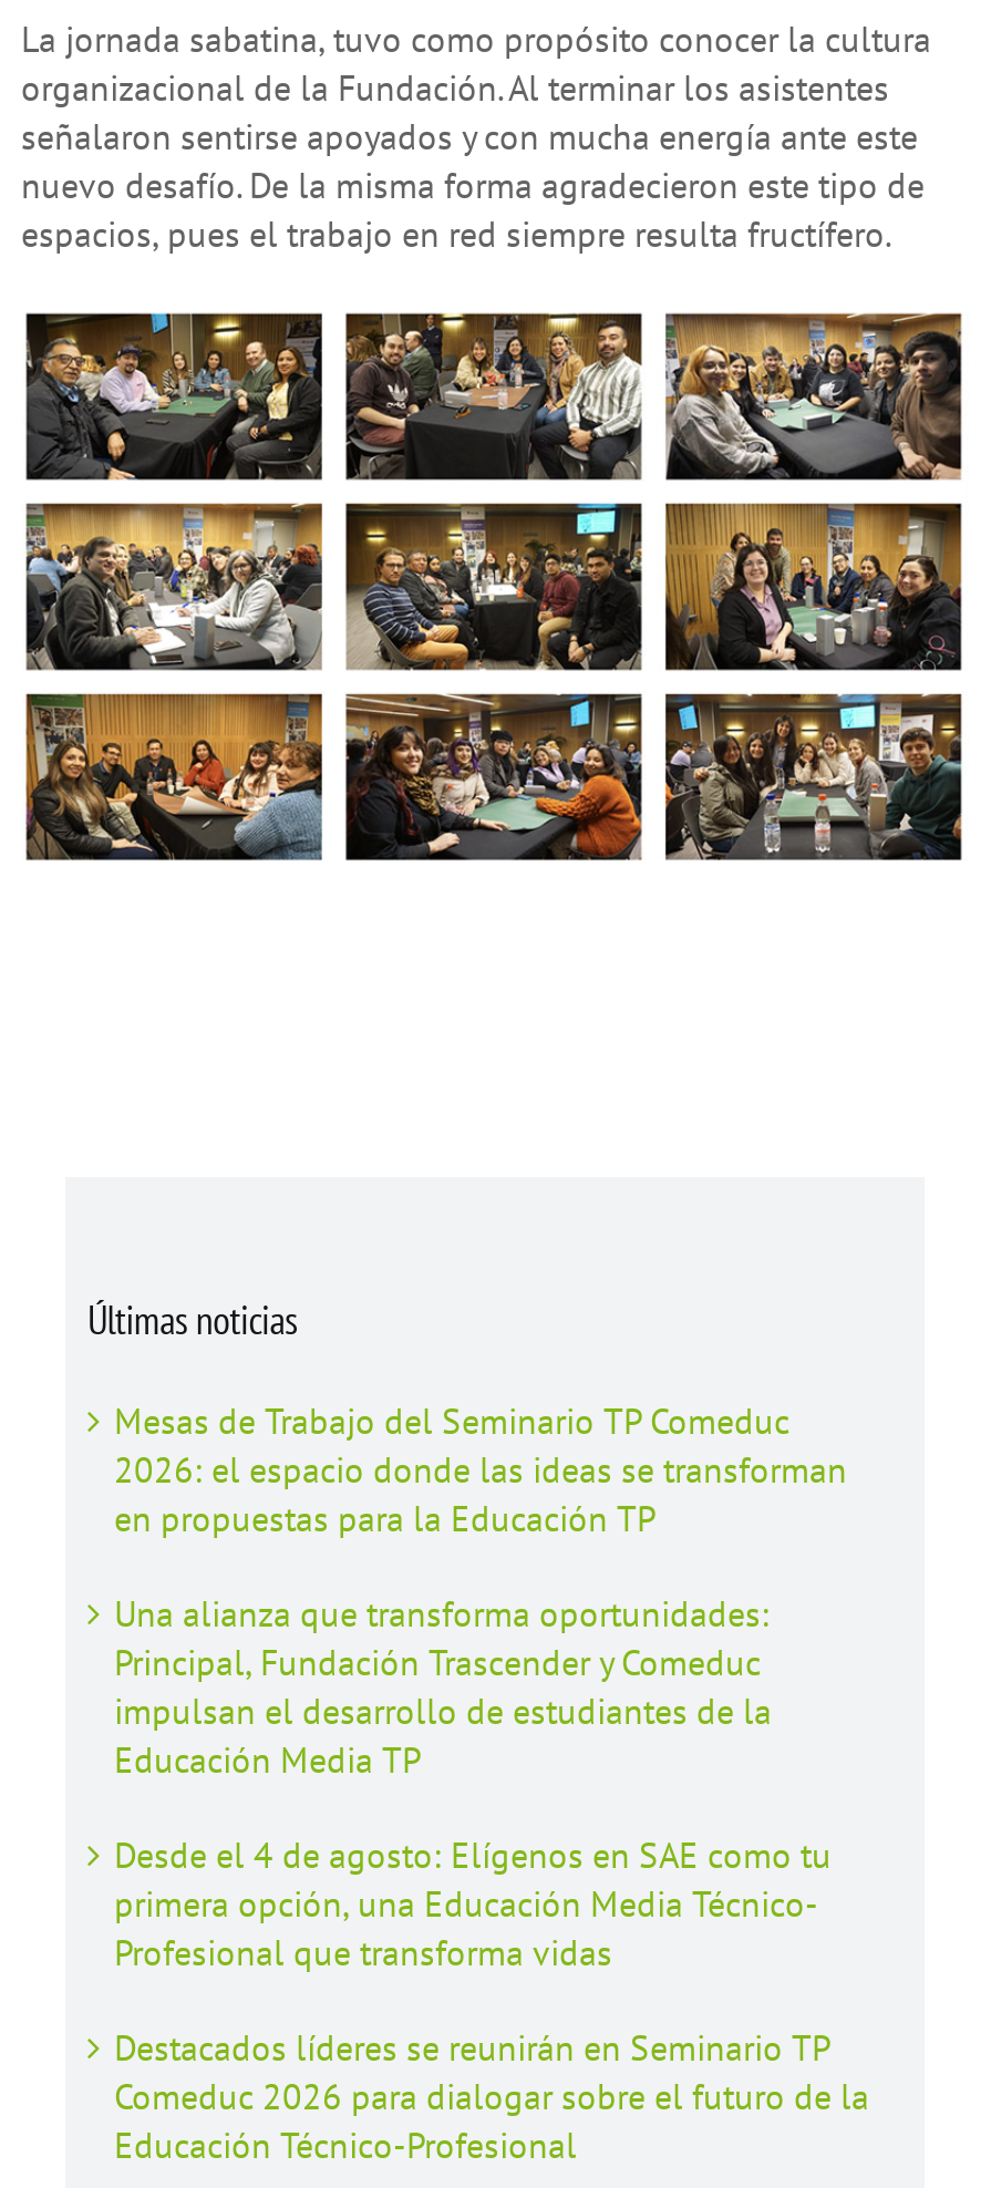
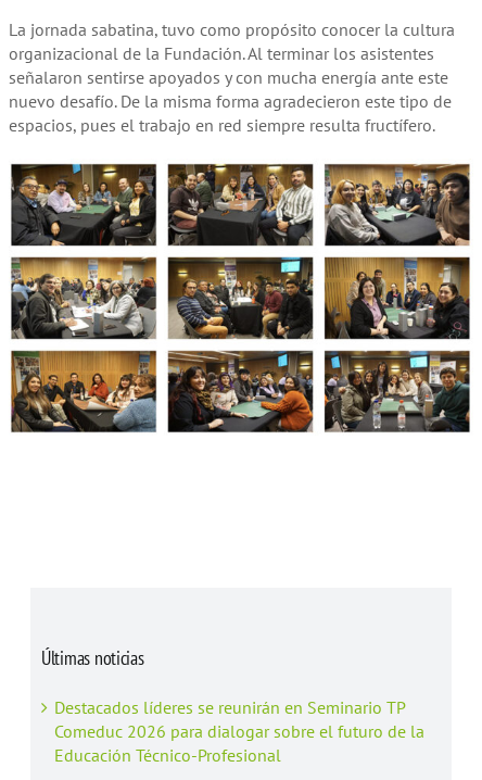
- Mesas de Trabajo del Seminario TP Comeduc
- 2026: el espacio donde las ideas se transforman
- en propuestas para la Educación TP
- Una alianza que transforma oportunidades:
- Principal, Fundación Trascender y Comeduc
- impulsan el desarrollo de estudiantes de la
- Educación Media TP
- Desde el 4 de agosto: Elígenos en SAE como tu
- primera opción, una Educación Media Técnico-
- Profesional que transforma vidas
